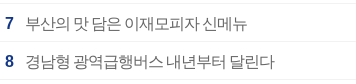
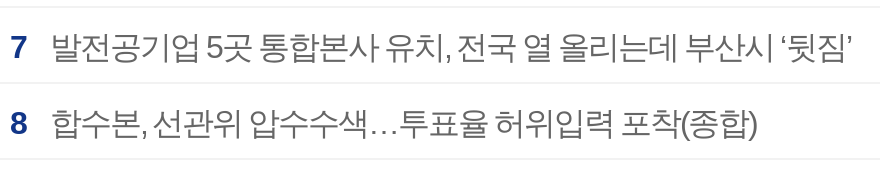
- 부산의 맛 담은 이재모피자 신메뉴
+ 발전공기업 5곳 통합본사 유치, 전국 열 올리는데 부산시 ‘뒷짐’

- 경남형 광역급행버스 내년부터 달린다
+ 합수본, 선관위 압수수색…투표율 허위입력 포착(종합)
